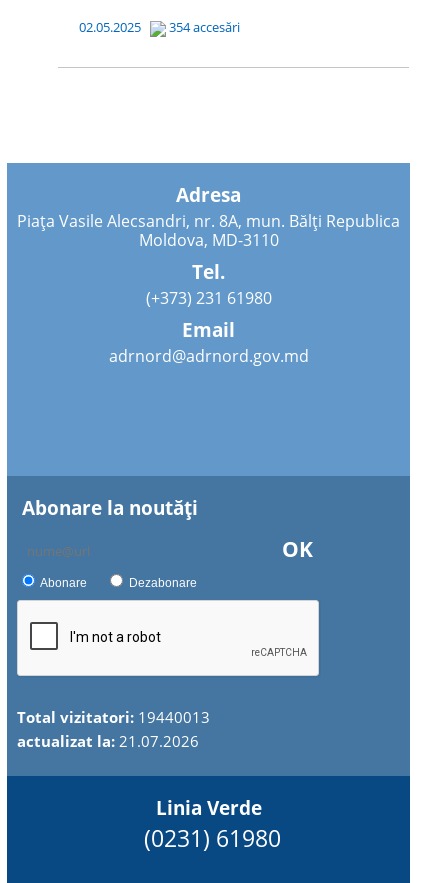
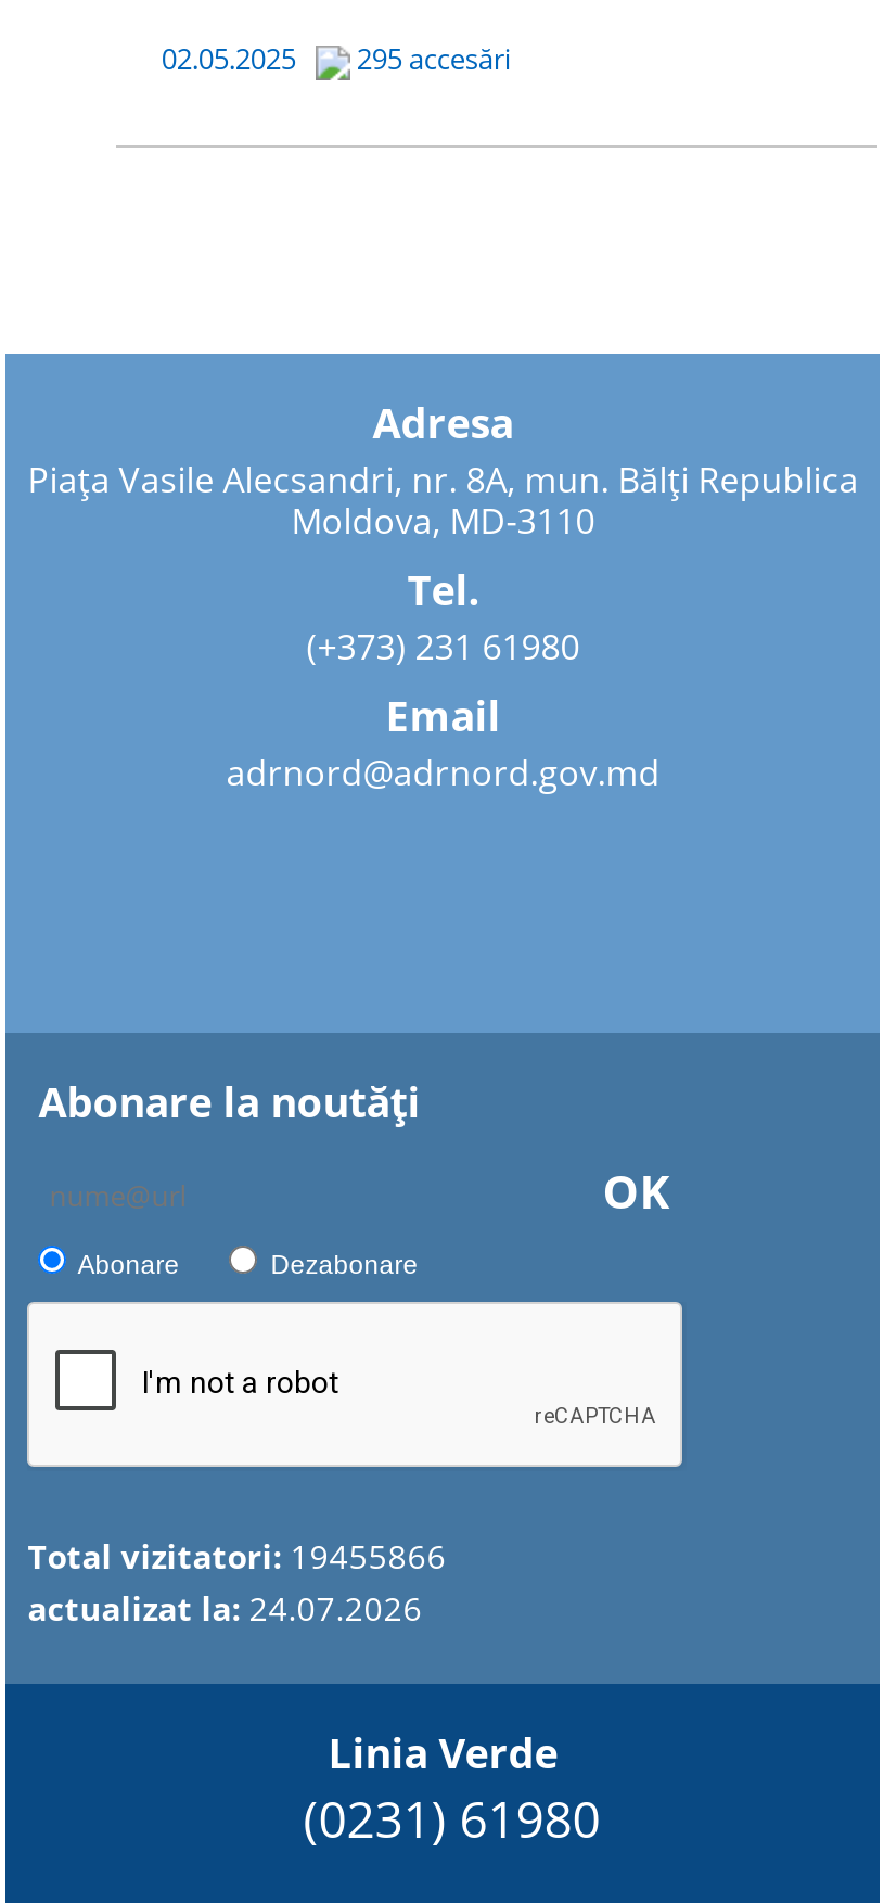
- 02.05.2025 354 accesări
+ 02.05.2025 295 accesări

- Total vizitatori: 19440013
+ Total vizitatori: 19455866

- actualizat la: 21.07.2026
+ actualizat la: 24.07.2026
